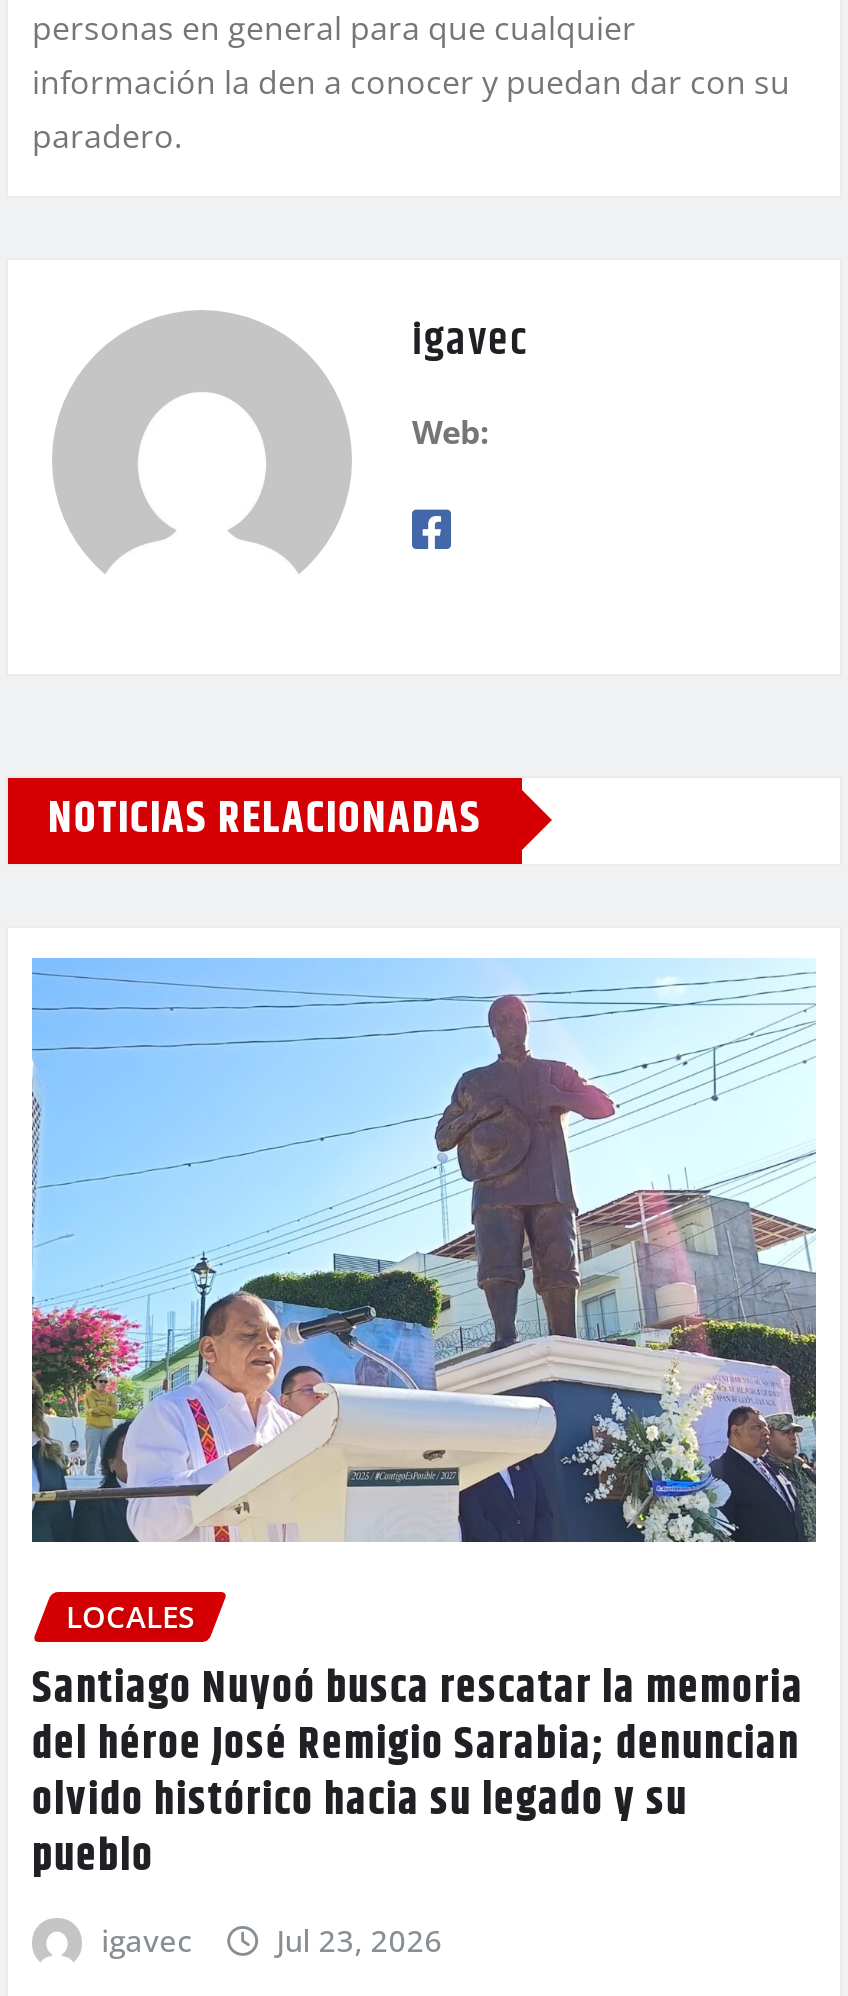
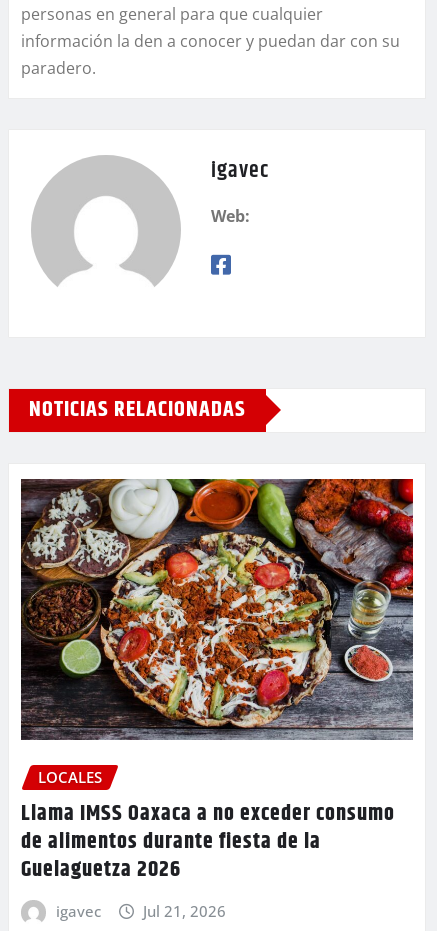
- [image]
+ [image]

- Santiago Nuyoó busca rescatar la memoria
- del héroe José Remigio Sarabia; denuncian
- olvido histórico hacia su legado y su
- pueblo
+ Llama IMSS Oaxaca a no exceder consumo
+ de alimentos durante fiesta de la
+ Guelaguetza 2026

- Jul 23, 2026
+ Jul 21, 2026
